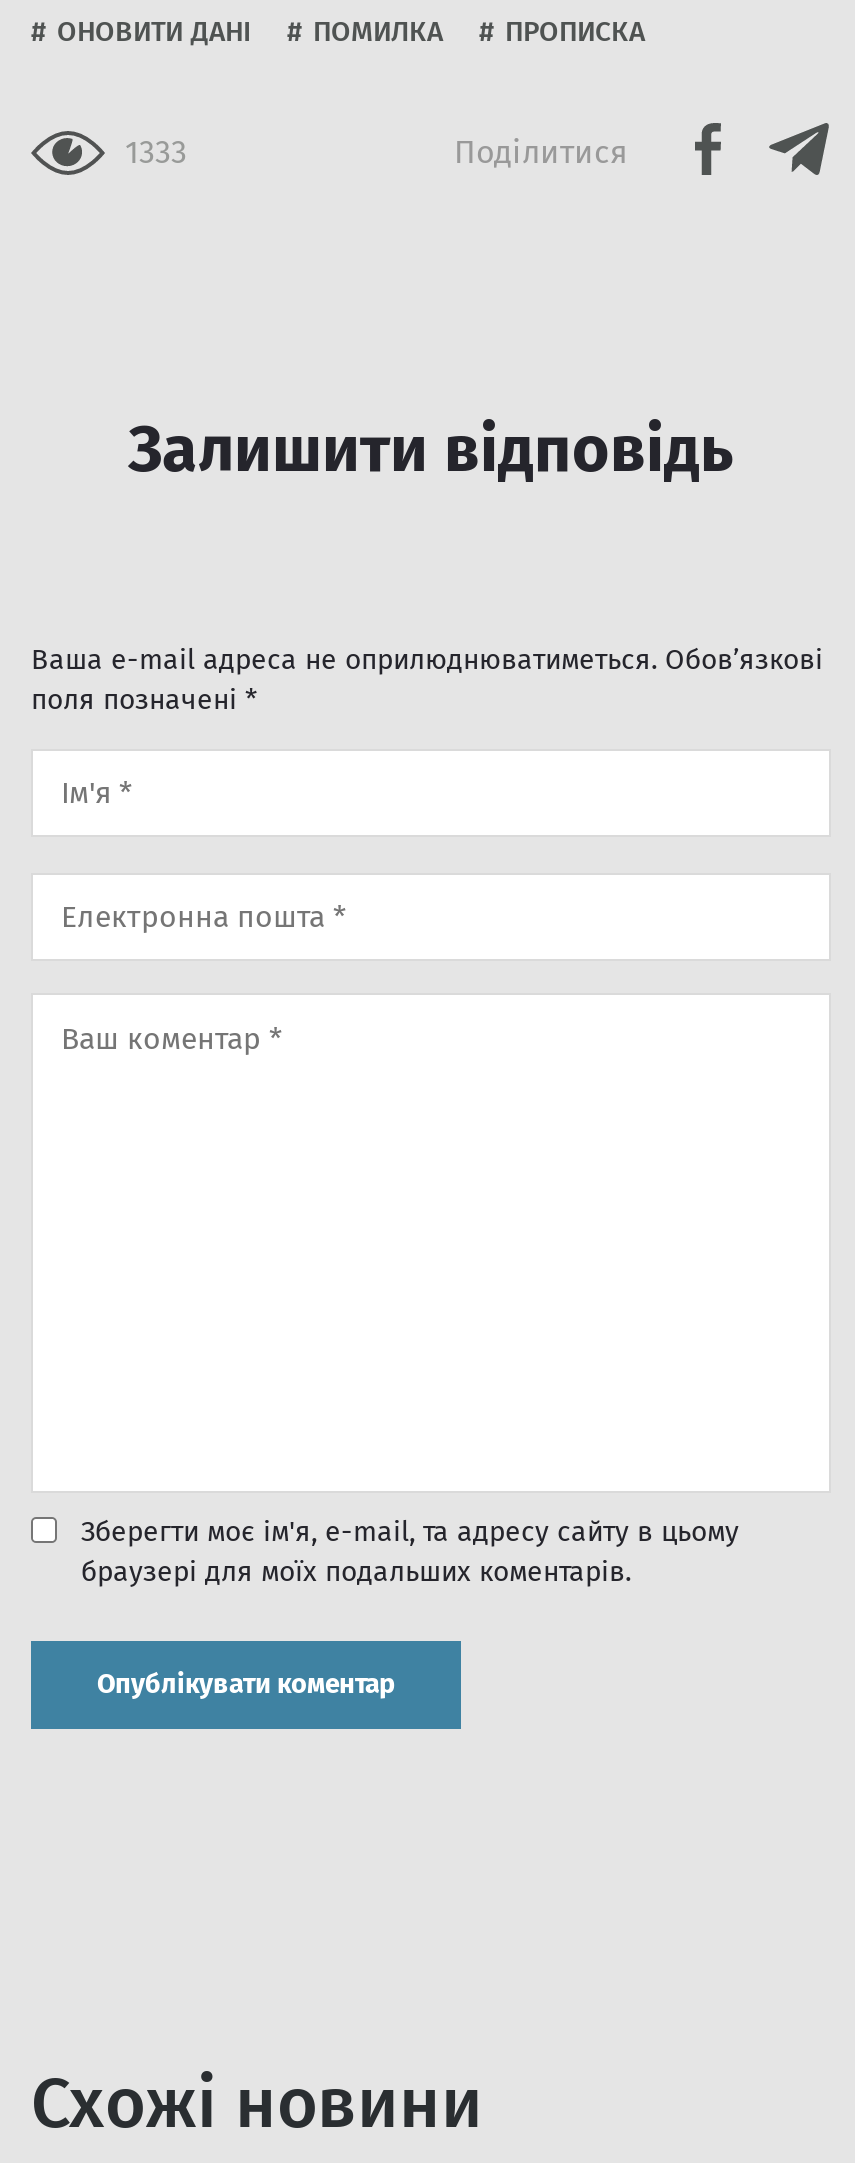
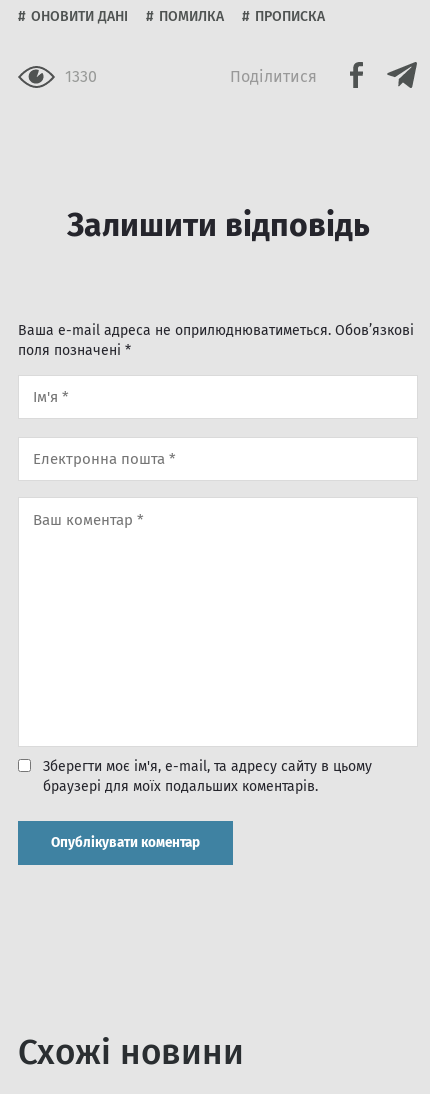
- 1333
+ 1330
